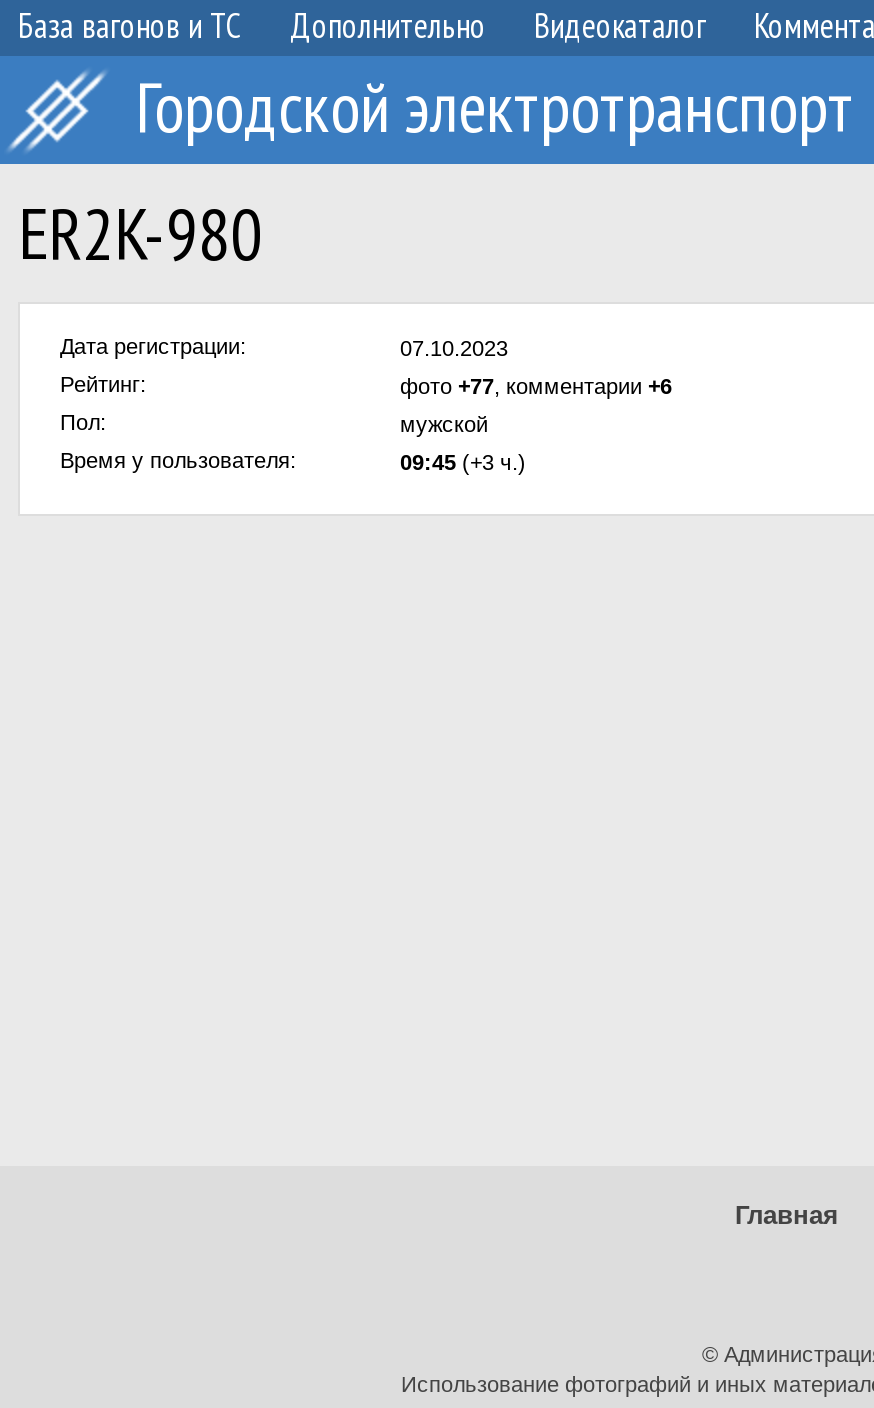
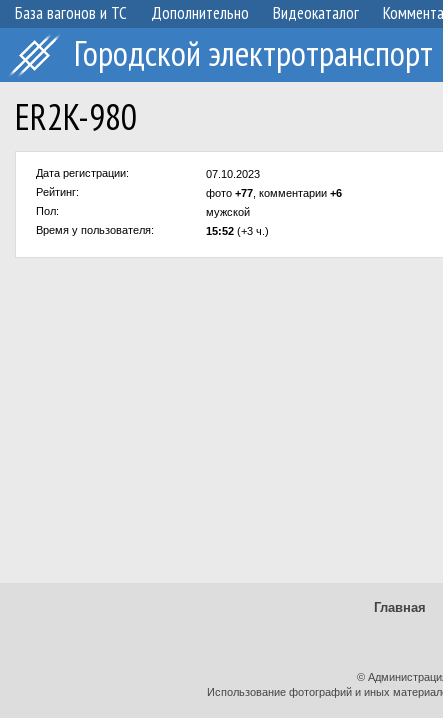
- 09:45 (+3 ч.)
+ 15:52 (+3 ч.)
